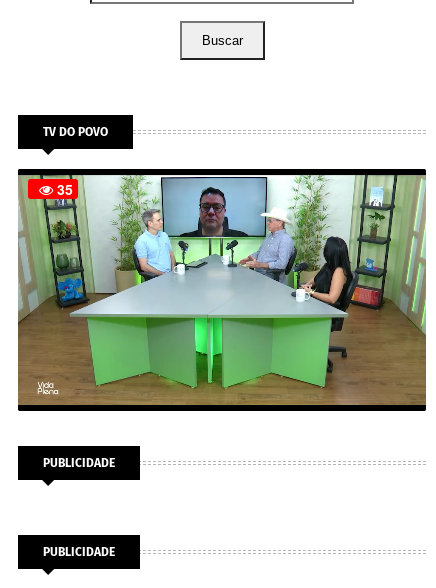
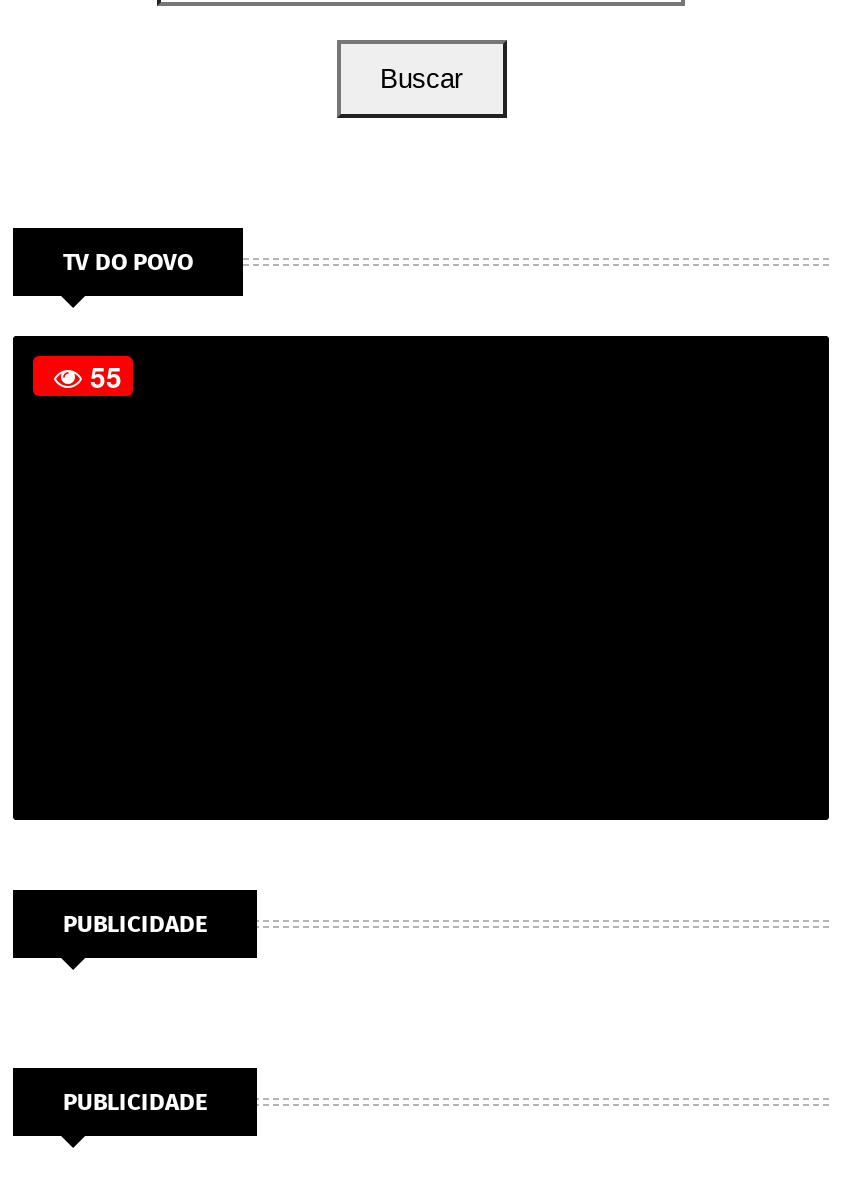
- [image]
